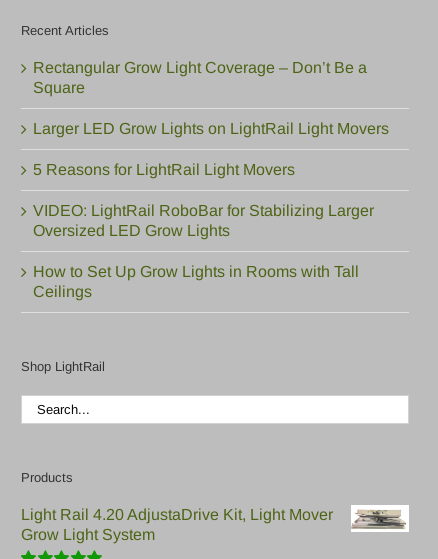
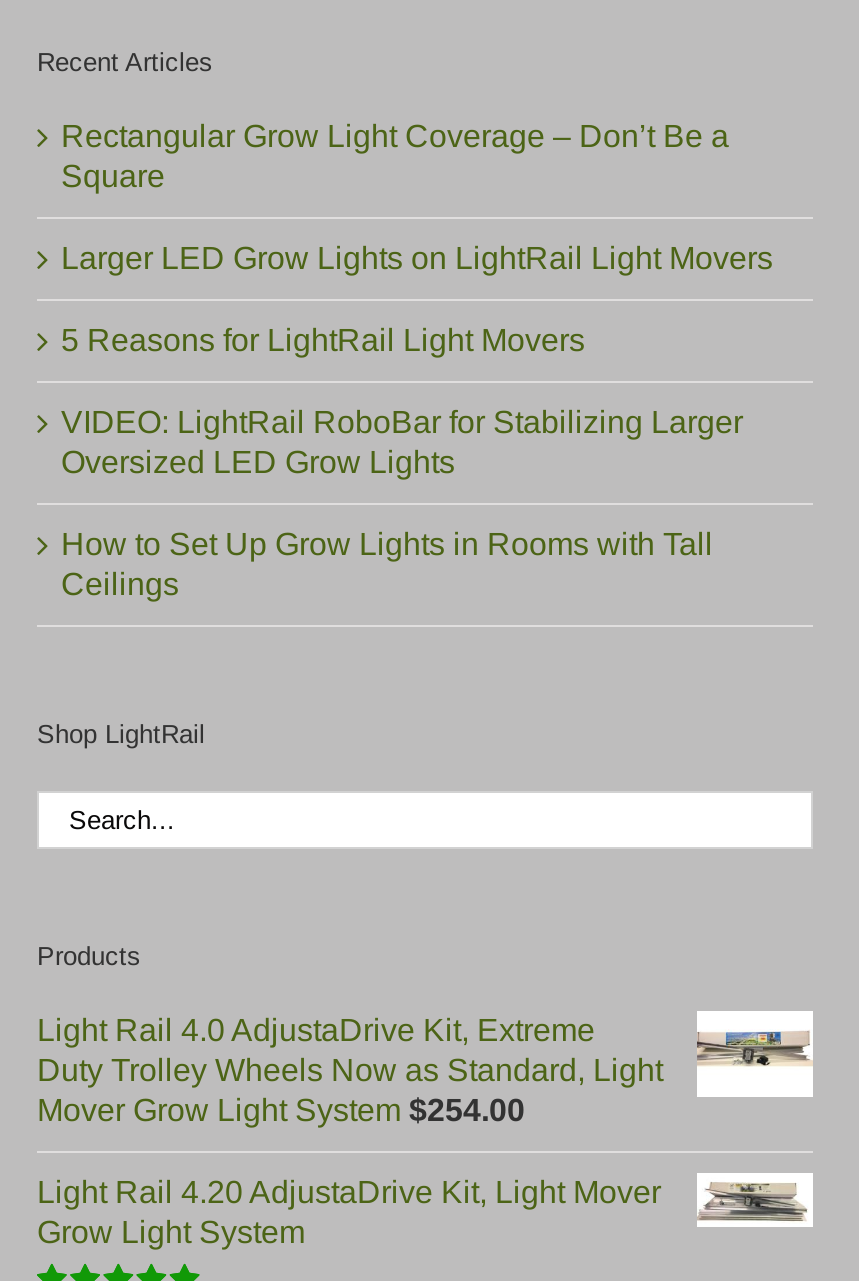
+ [image]
+ Light Rail 4.0 AdjustaDrive Kit, Extreme
+ Duty Trolley Wheels Now as Standard, Light
+ Mover Grow Light System $254.00
